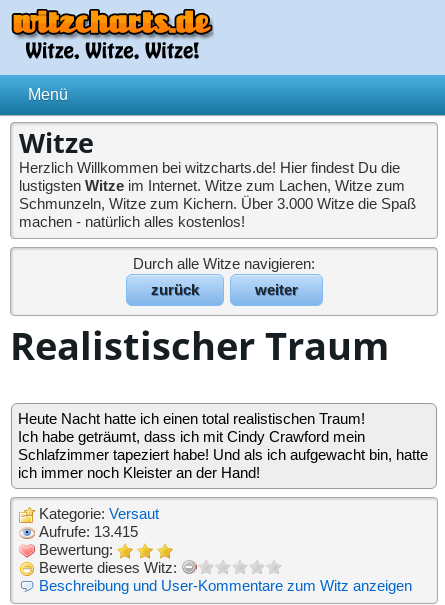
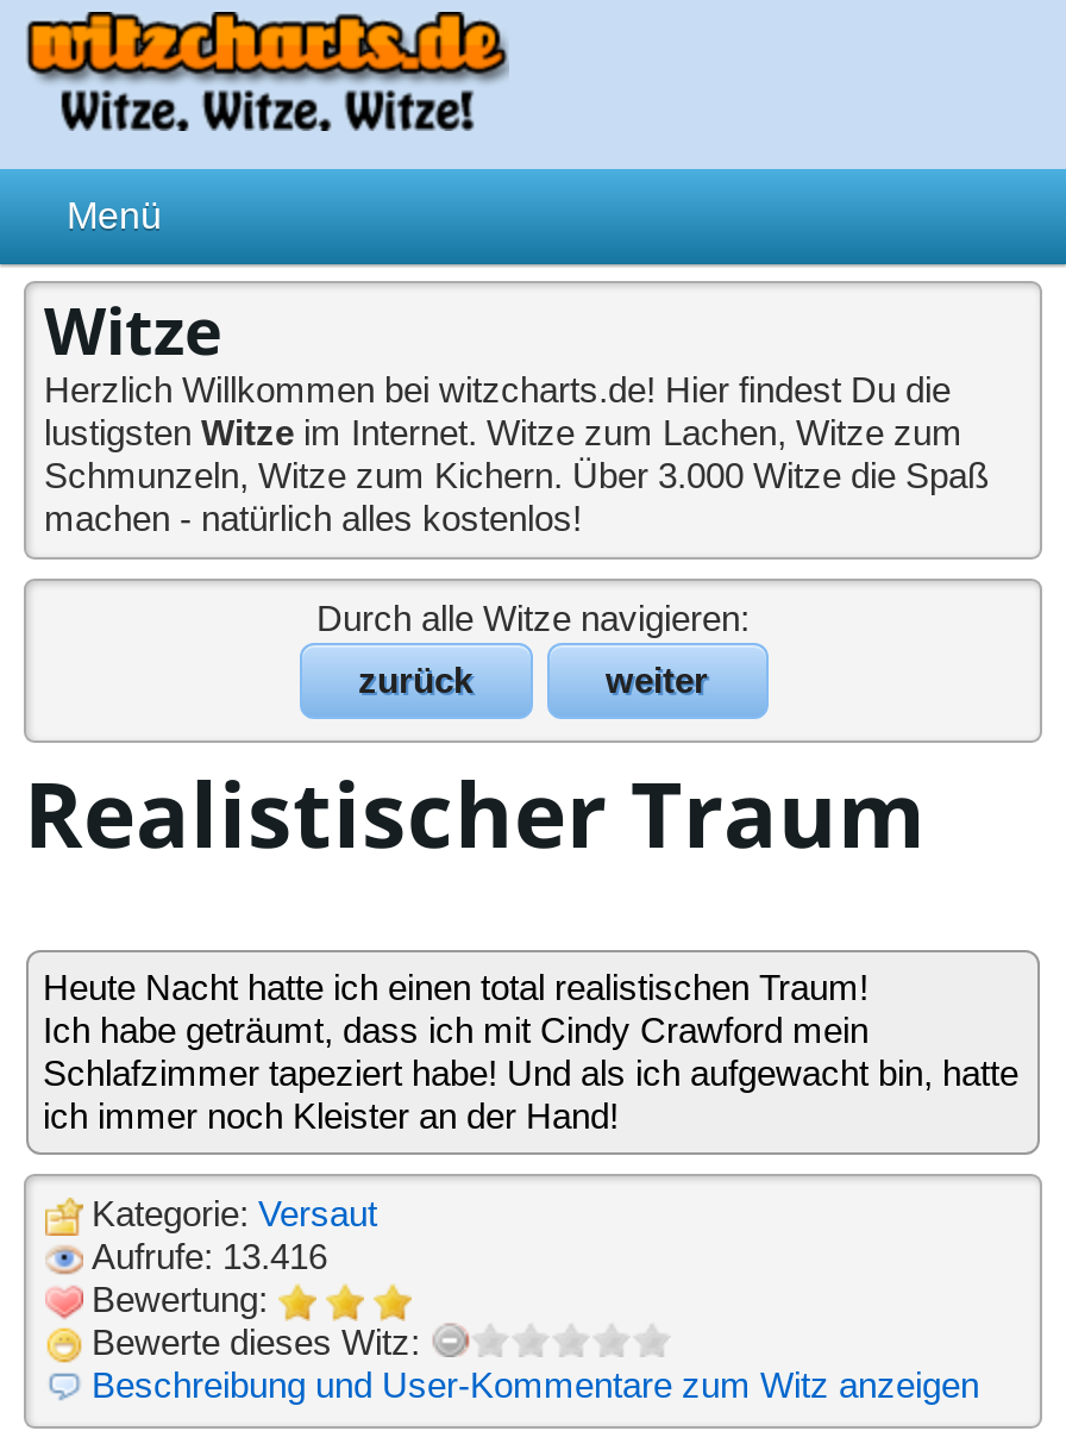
- Aufrufe: 13.415
+ Aufrufe: 13.416
